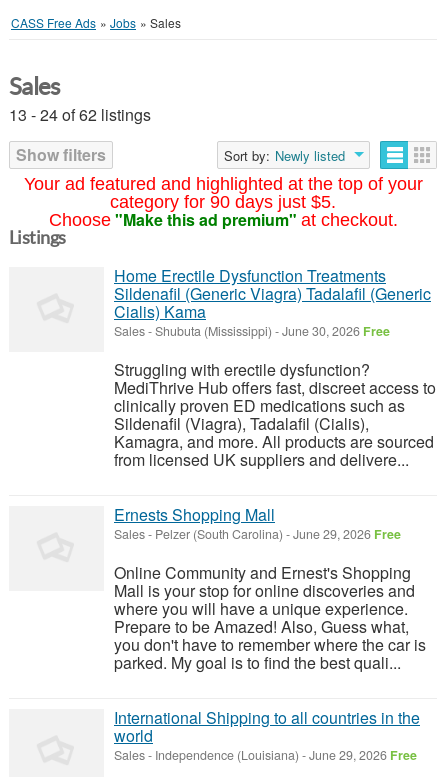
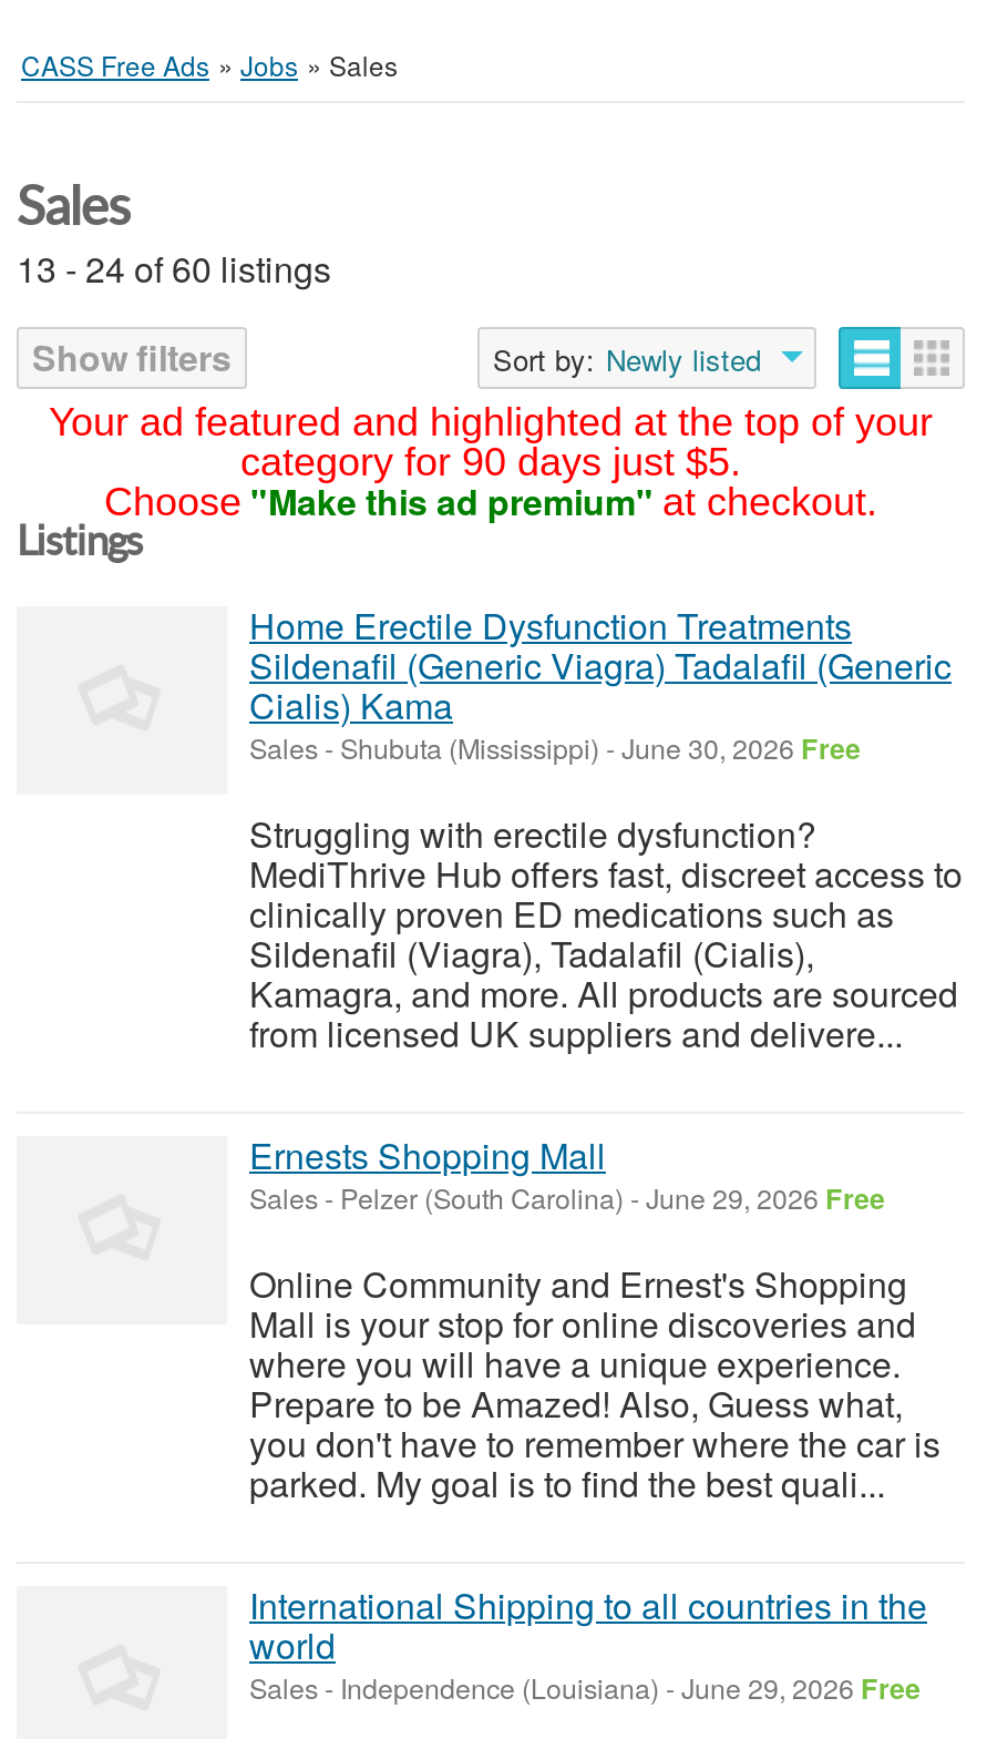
- 13 - 24 of 62 listings
+ 13 - 24 of 60 listings
